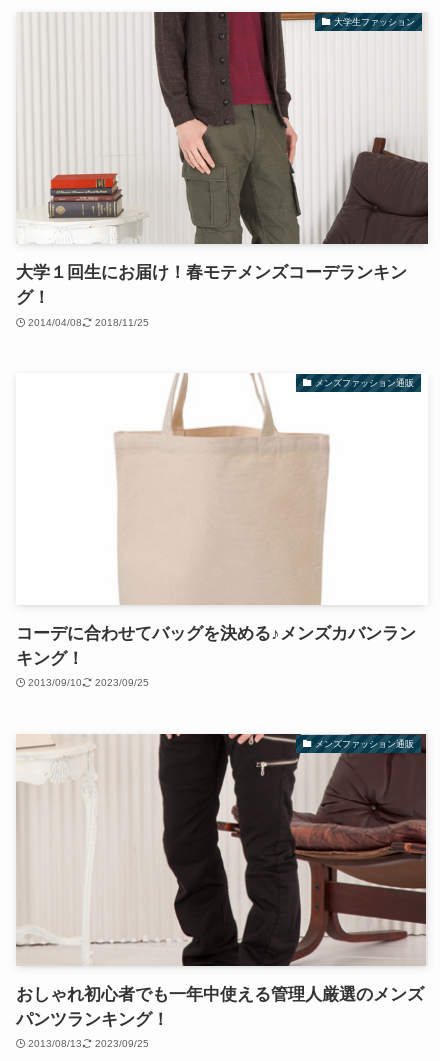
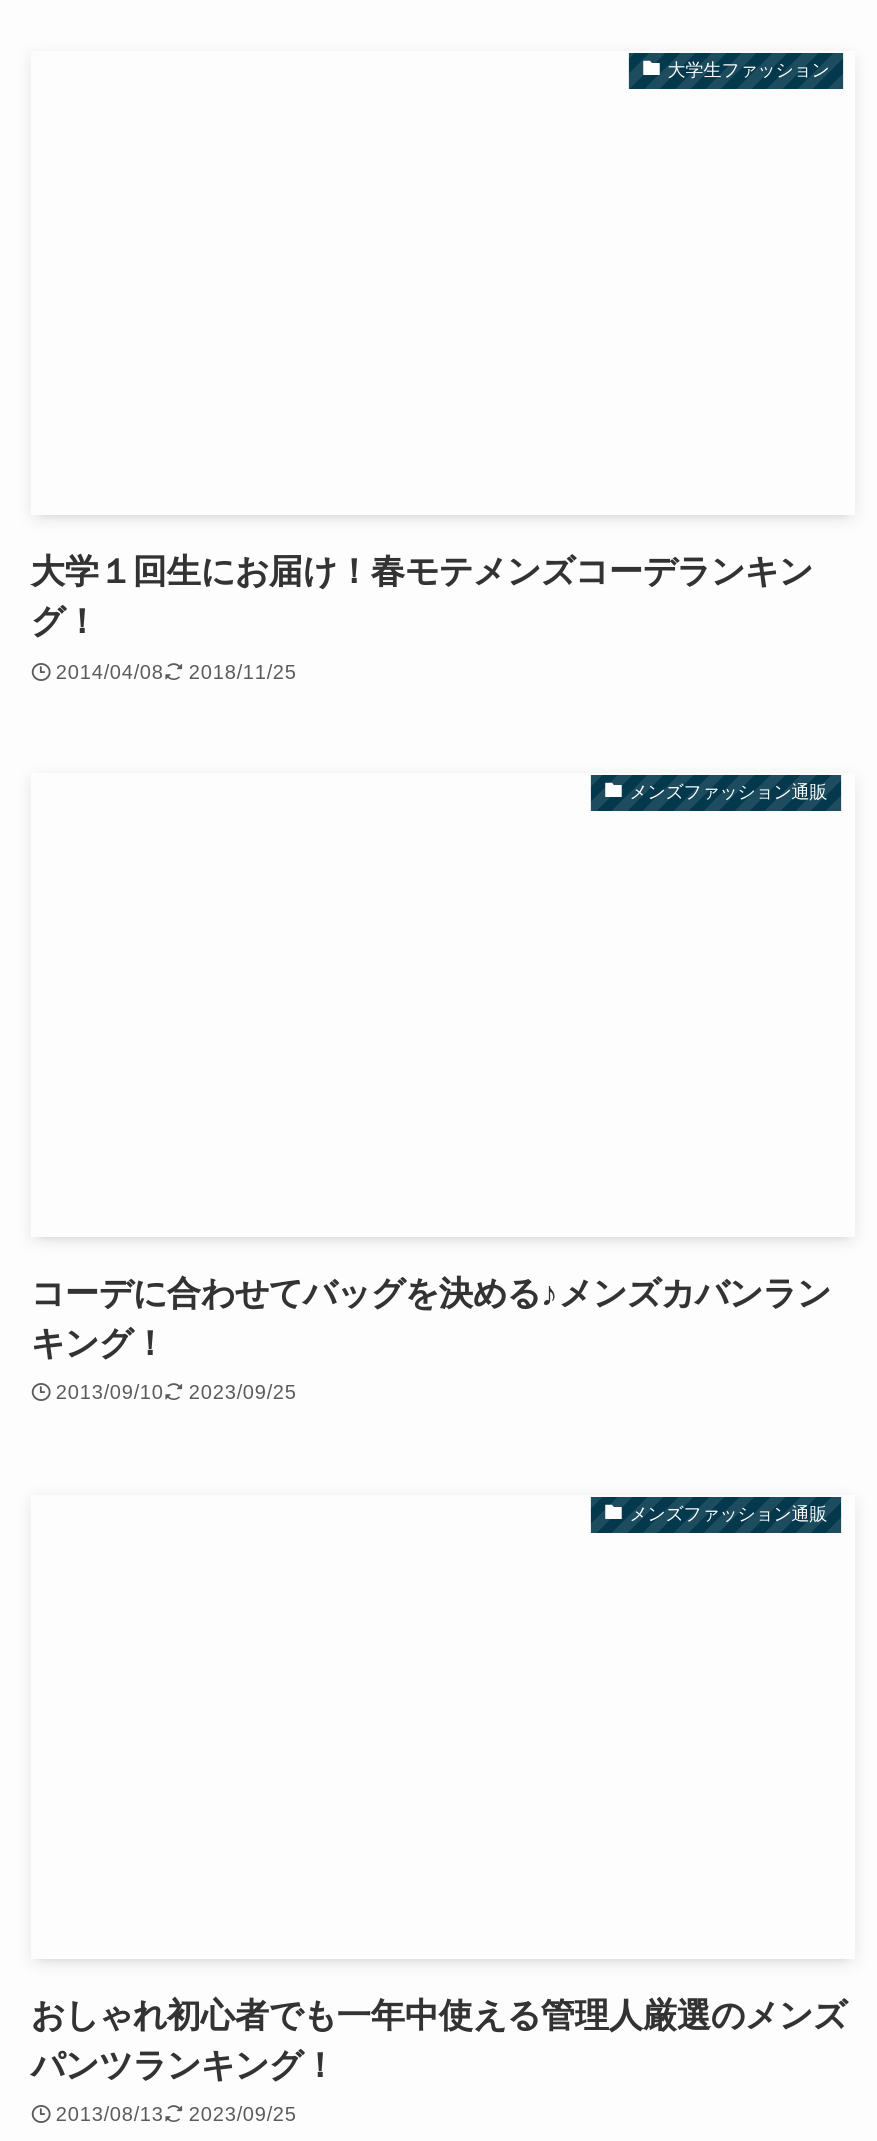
- [image]

- [image]

- [image]
